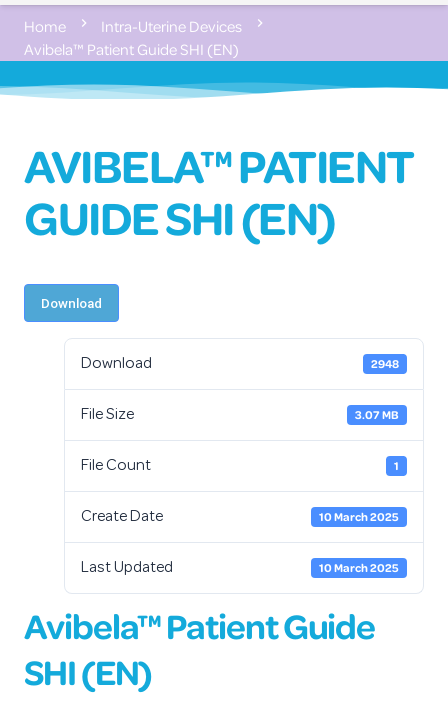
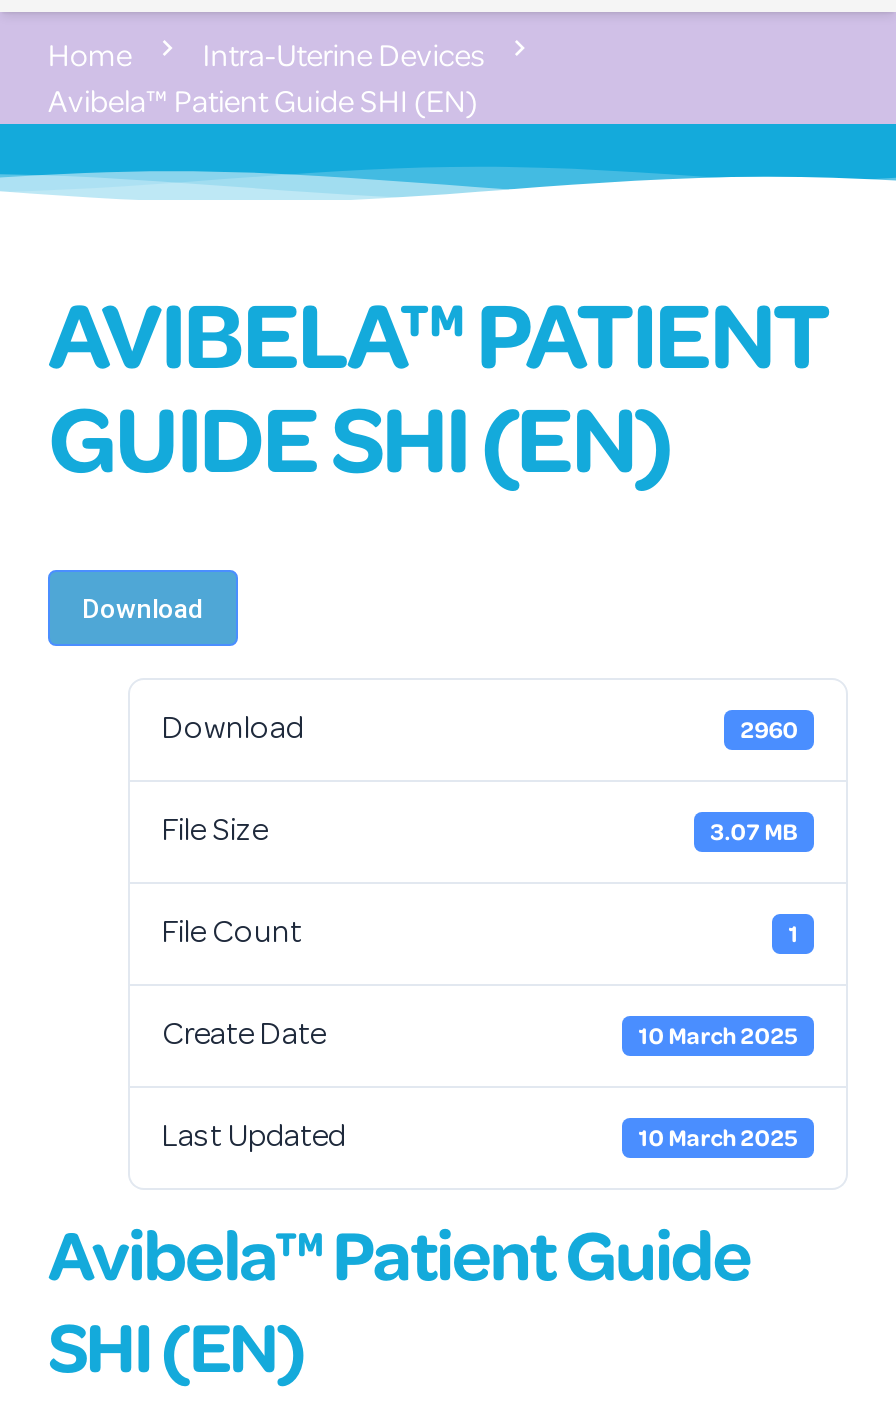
- 2948
+ 2960
